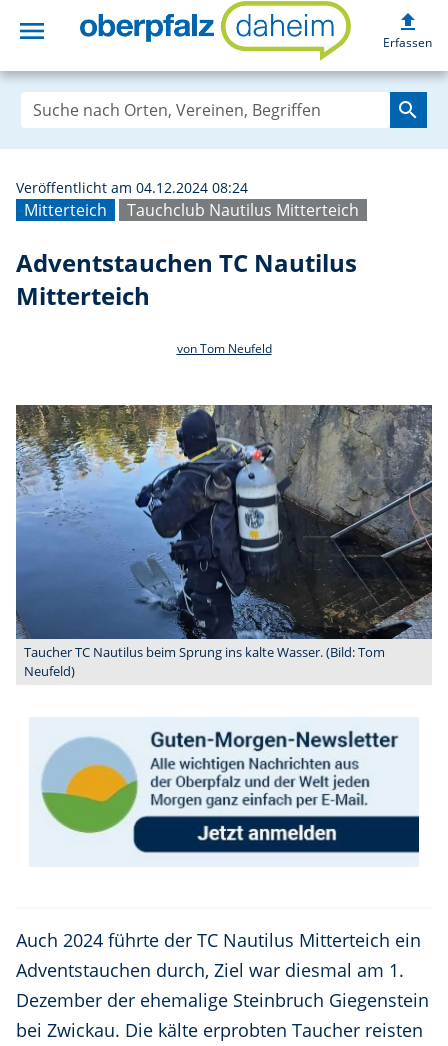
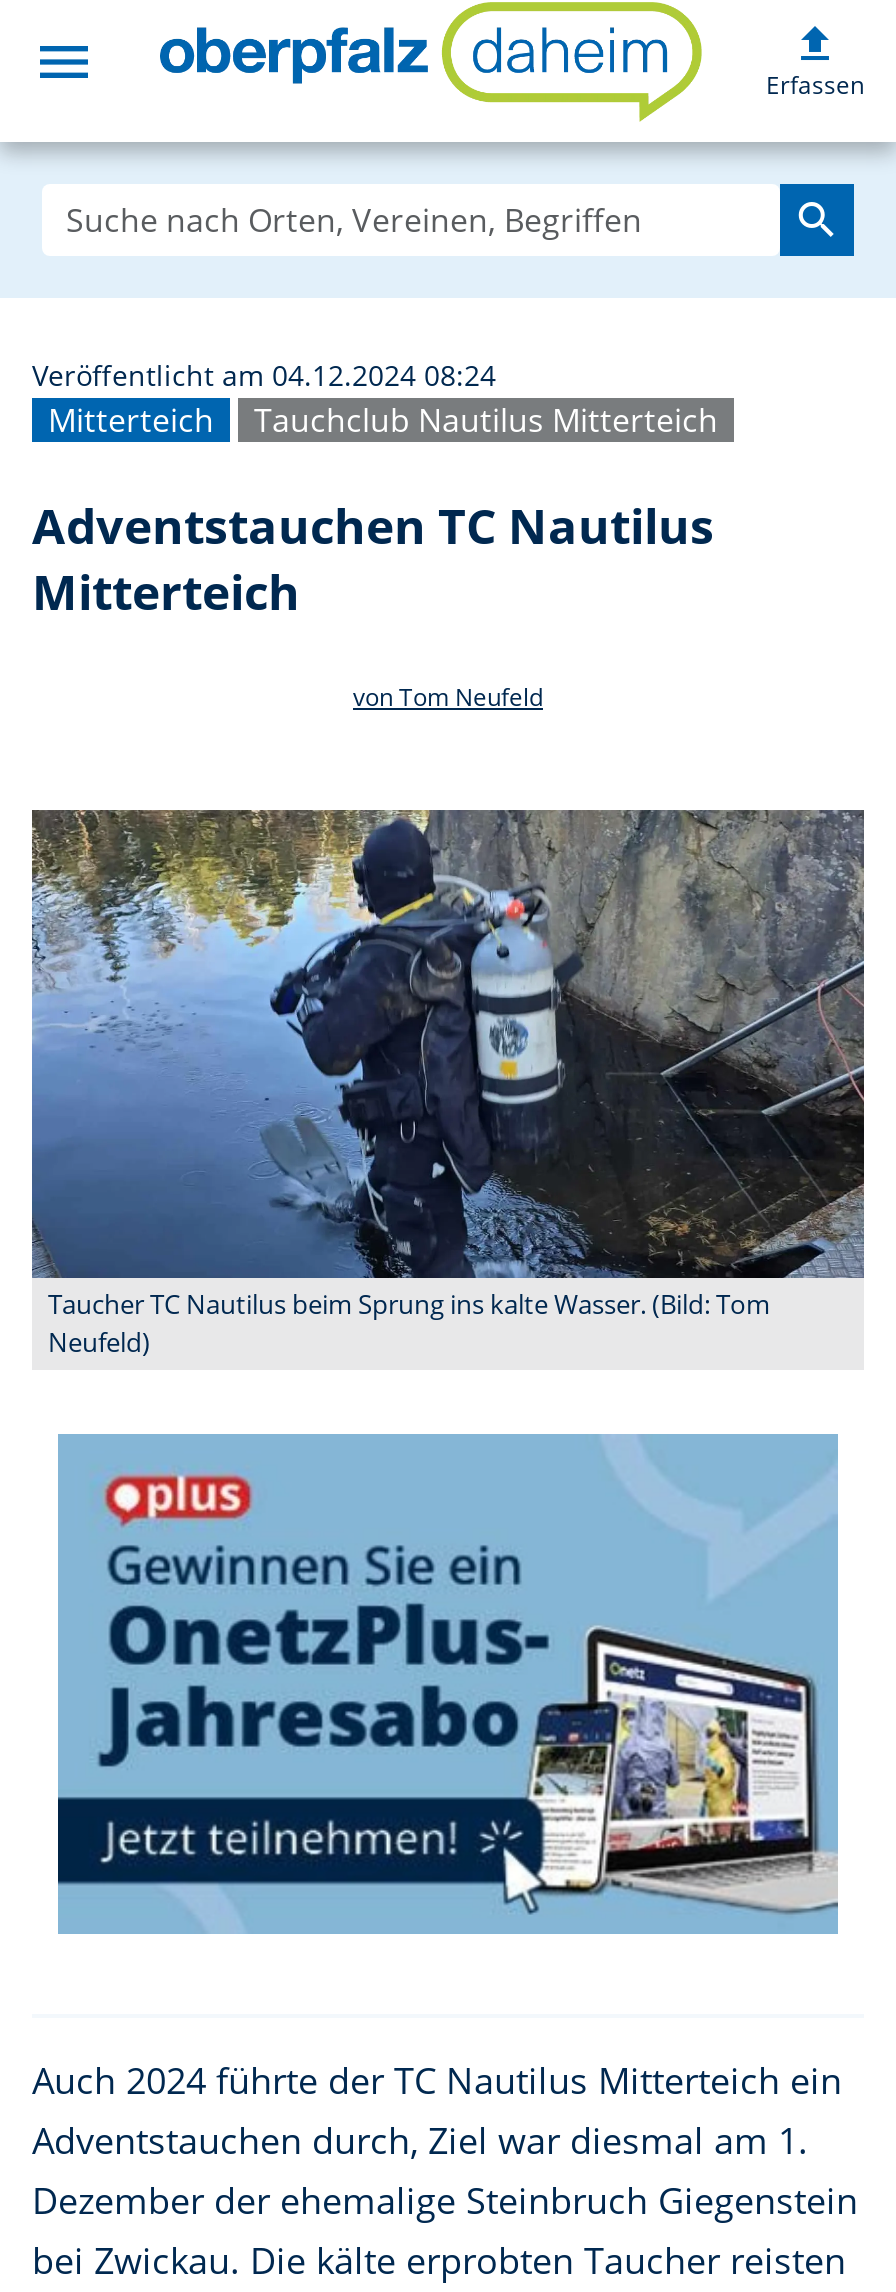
- [image]
+ [image]
